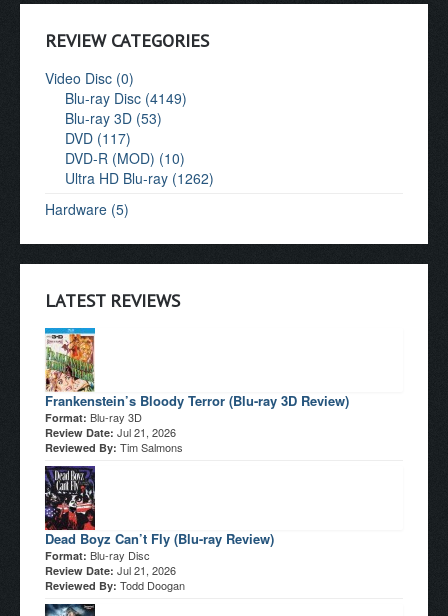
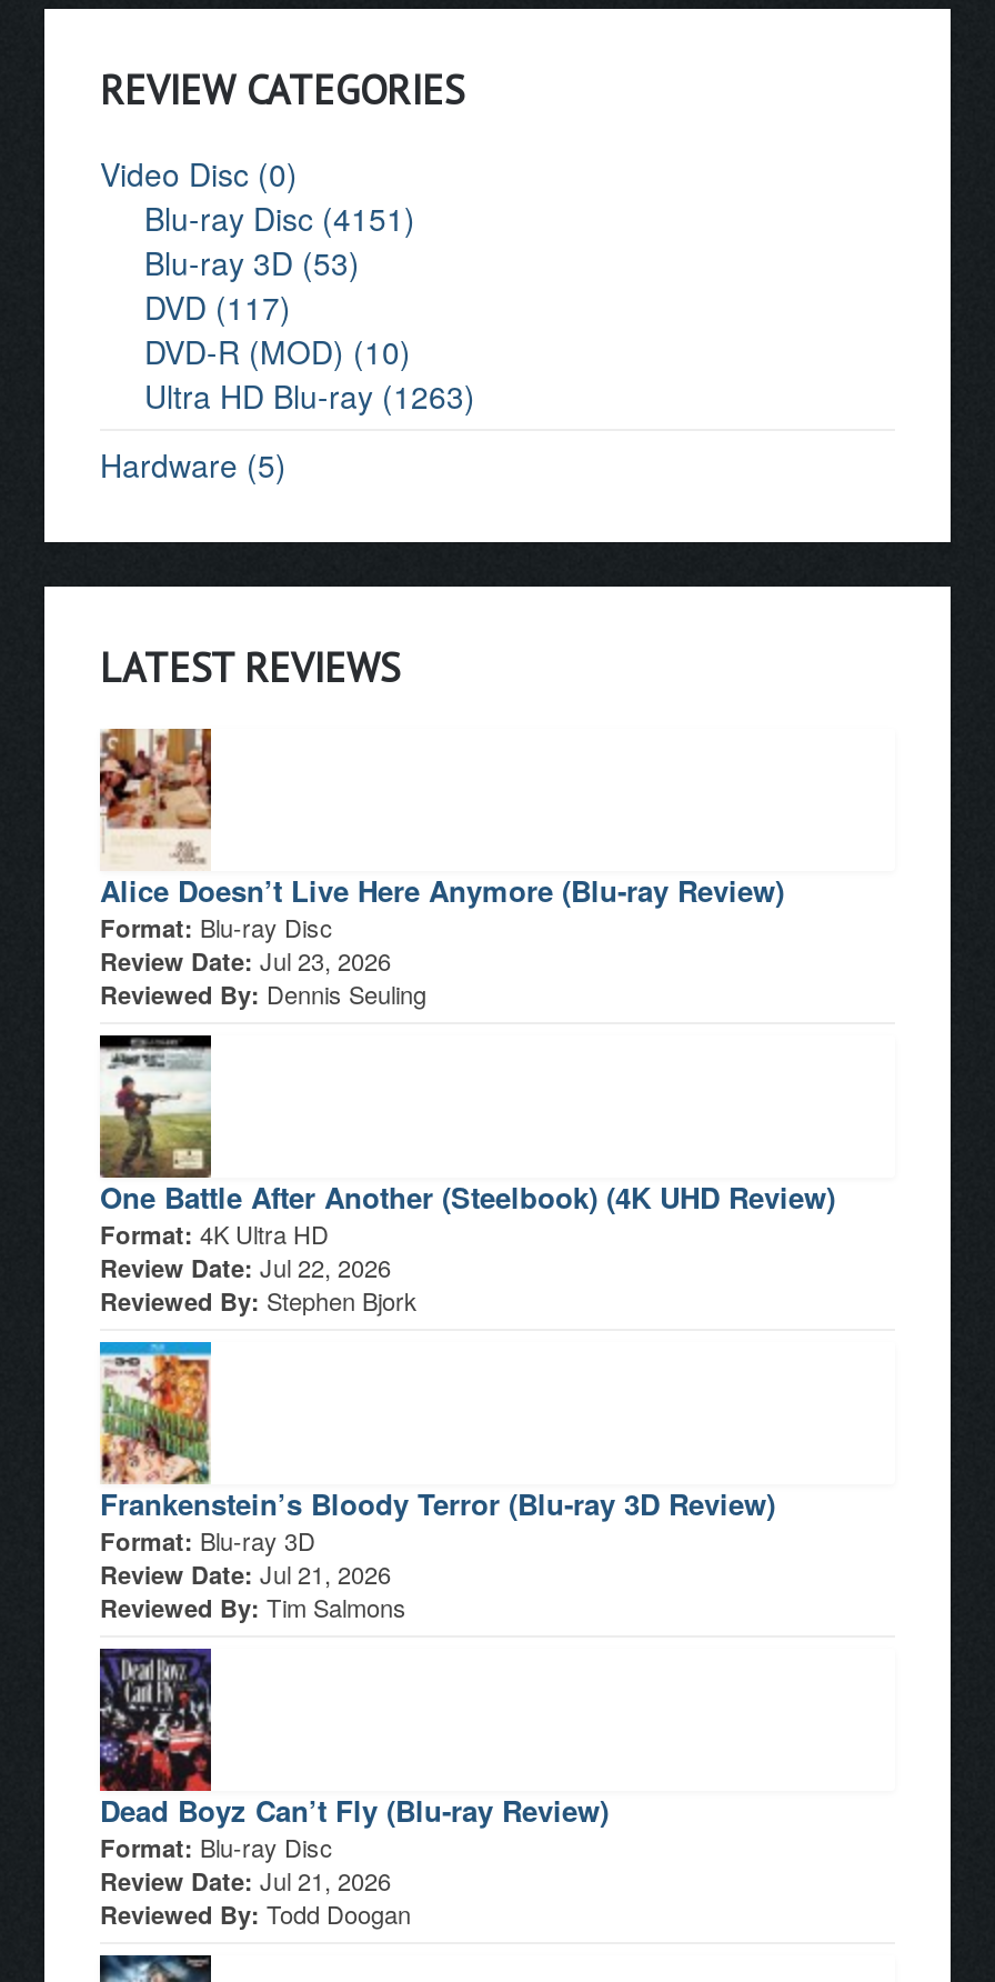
- Blu-ray Disc (4149)
+ Blu-ray Disc (4151)

- Ultra HD Blu-ray (1262)
+ Ultra HD Blu-ray (1263)

+ [image]
+ Alice Doesn’t Live Here Anymore (Blu-ray Review)
+ Format: Blu-ray Disc
+ Review Date: Jul 23, 2026
+ Reviewed By: Dennis Seuling

+ [image]
+ One Battle After Another (Steelbook) (4K UHD Review)
+ Format: 4K Ultra HD
+ Review Date: Jul 22, 2026
+ Reviewed By: Stephen Bjork
